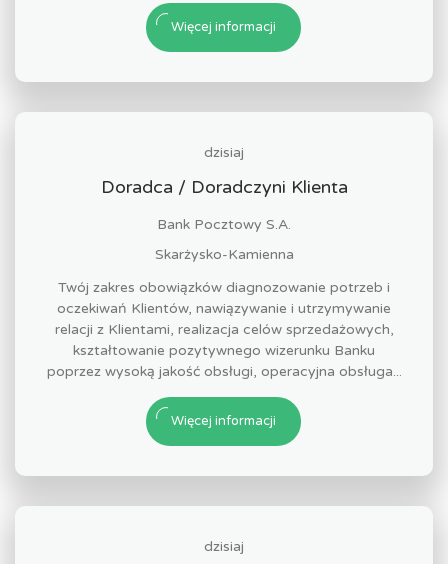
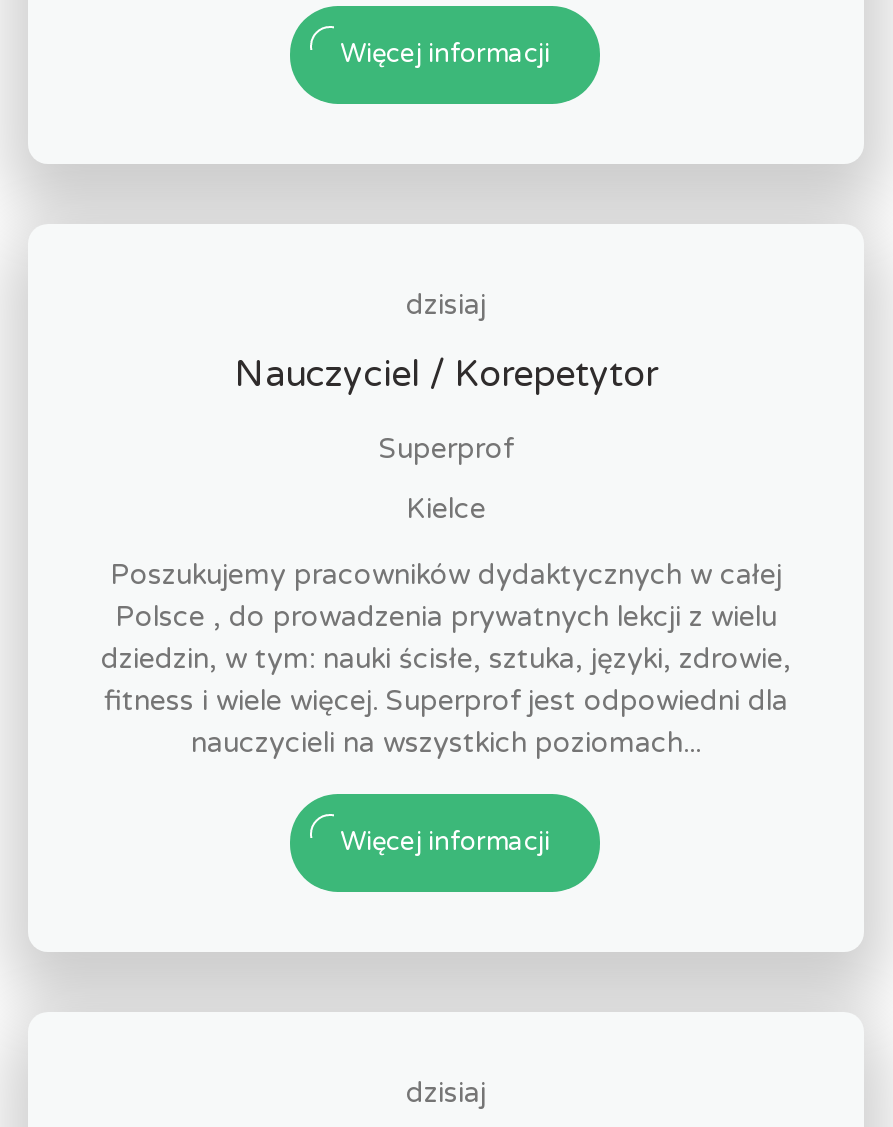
- Doradca / Doradczyni Klienta
+ Nauczyciel / Korepetytor

- Bank Pocztowy S.A.
+ Superprof

- Skarżysko-Kamienna
+ Kielce

- Twój zakres obowiązków diagnozowanie potrzeb i
- oczekiwań Klientów, nawiązywanie i utrzymywanie
- relacji z Klientami, realizacja celów sprzedażowych,
- kształtowanie pozytywnego wizerunku Banku
- poprzez wysoką jakość obsługi, operacyjna obsługa...
+ Poszukujemy pracowników dydaktycznych w całej
+ Polsce , do prowadzenia prywatnych lekcji z wielu
+ dziedzin, w tym: nauki ścisłe, sztuka, języki, zdrowie,
+ fitness i wiele więcej. Superprof jest odpowiedni dla
+ nauczycieli na wszystkich poziomach...
